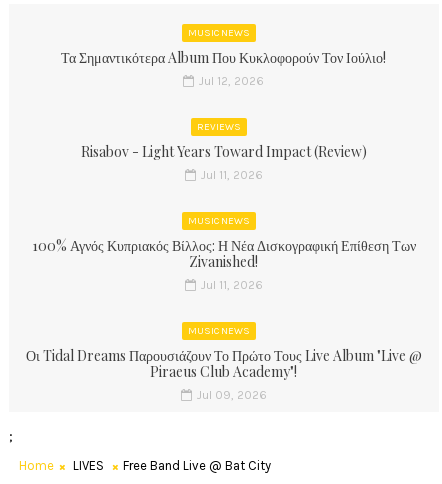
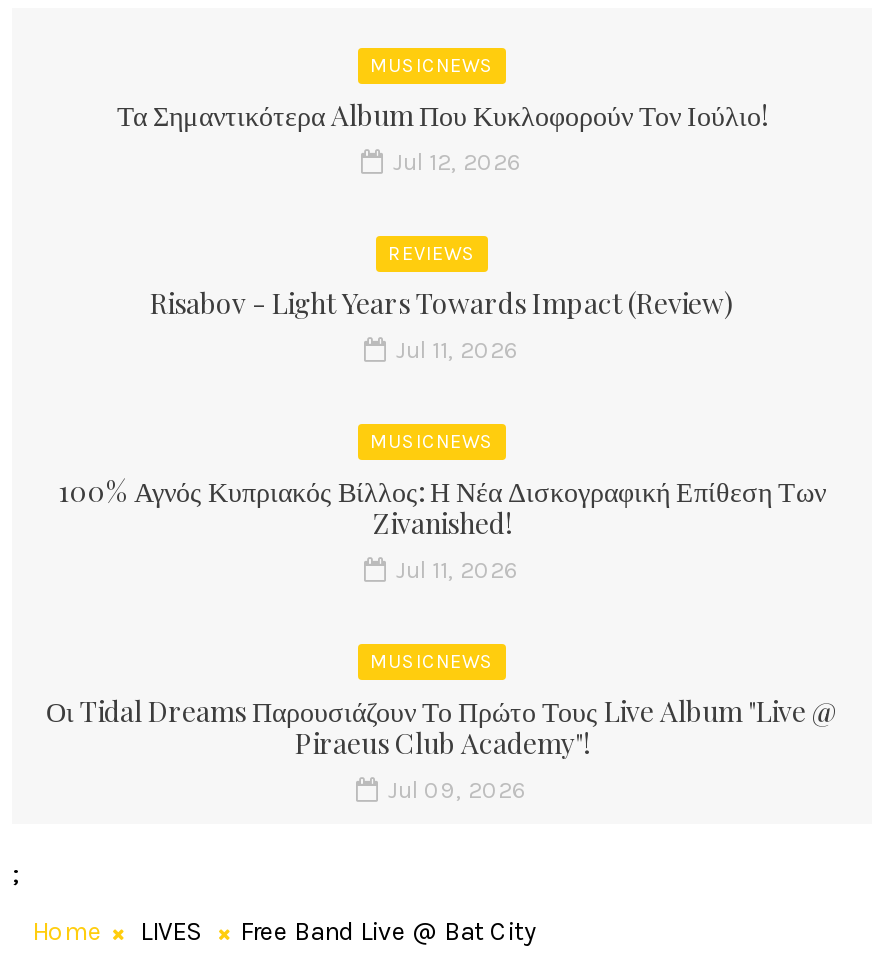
- Risabov - Light Years Toward Impact (Review)
+ Risabov - Light Years Towards Impact (Review)
